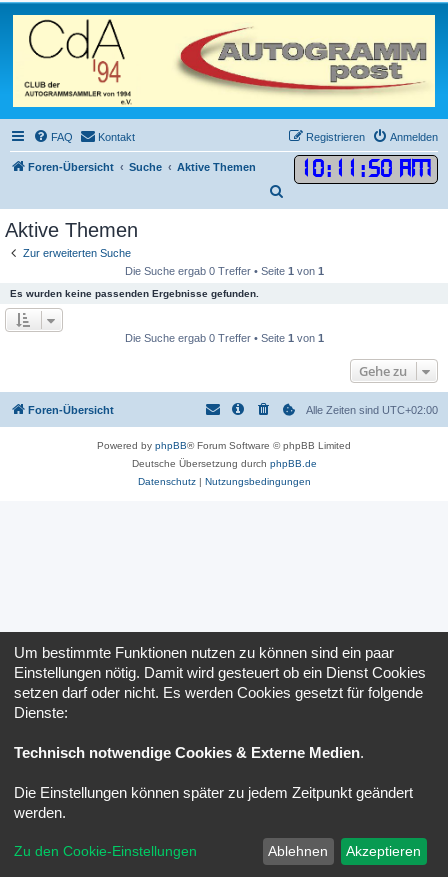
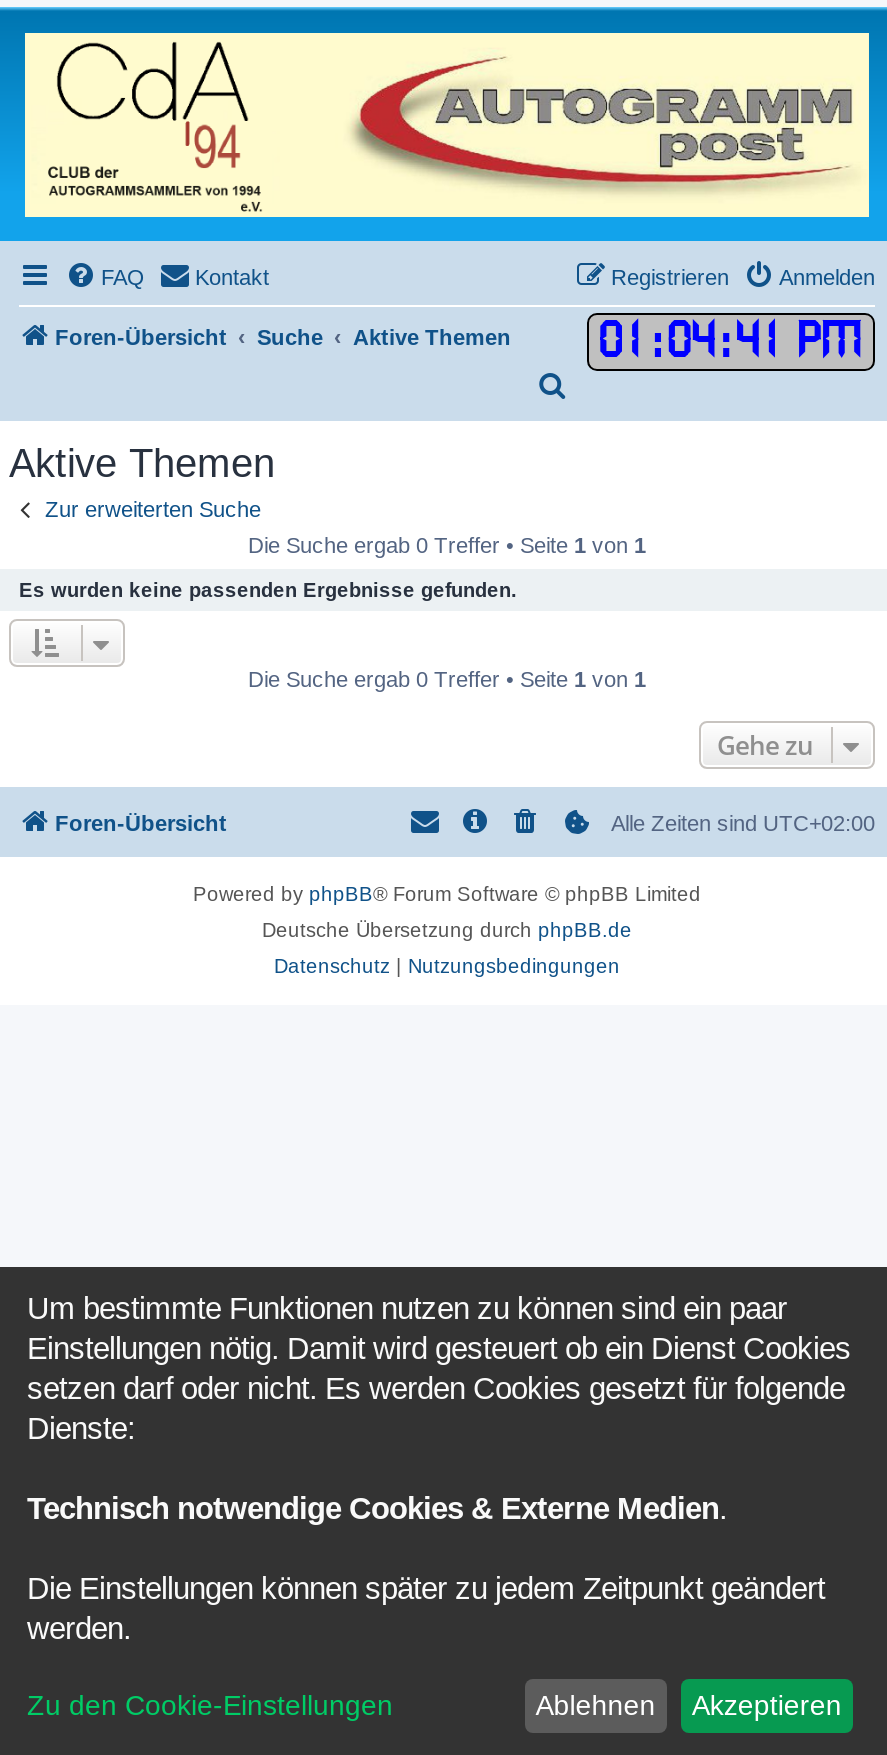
- 10 : 11 : 50 AM
+ 01 : 04 : 41 PM
